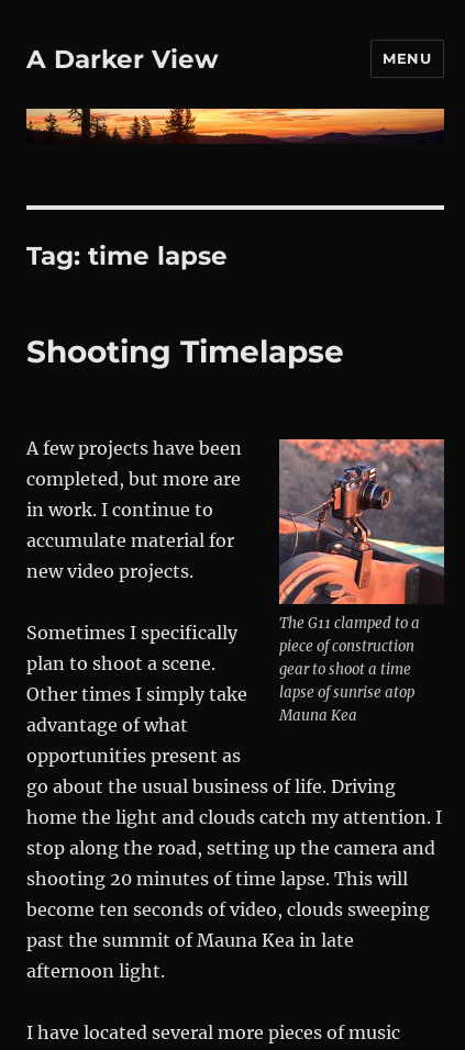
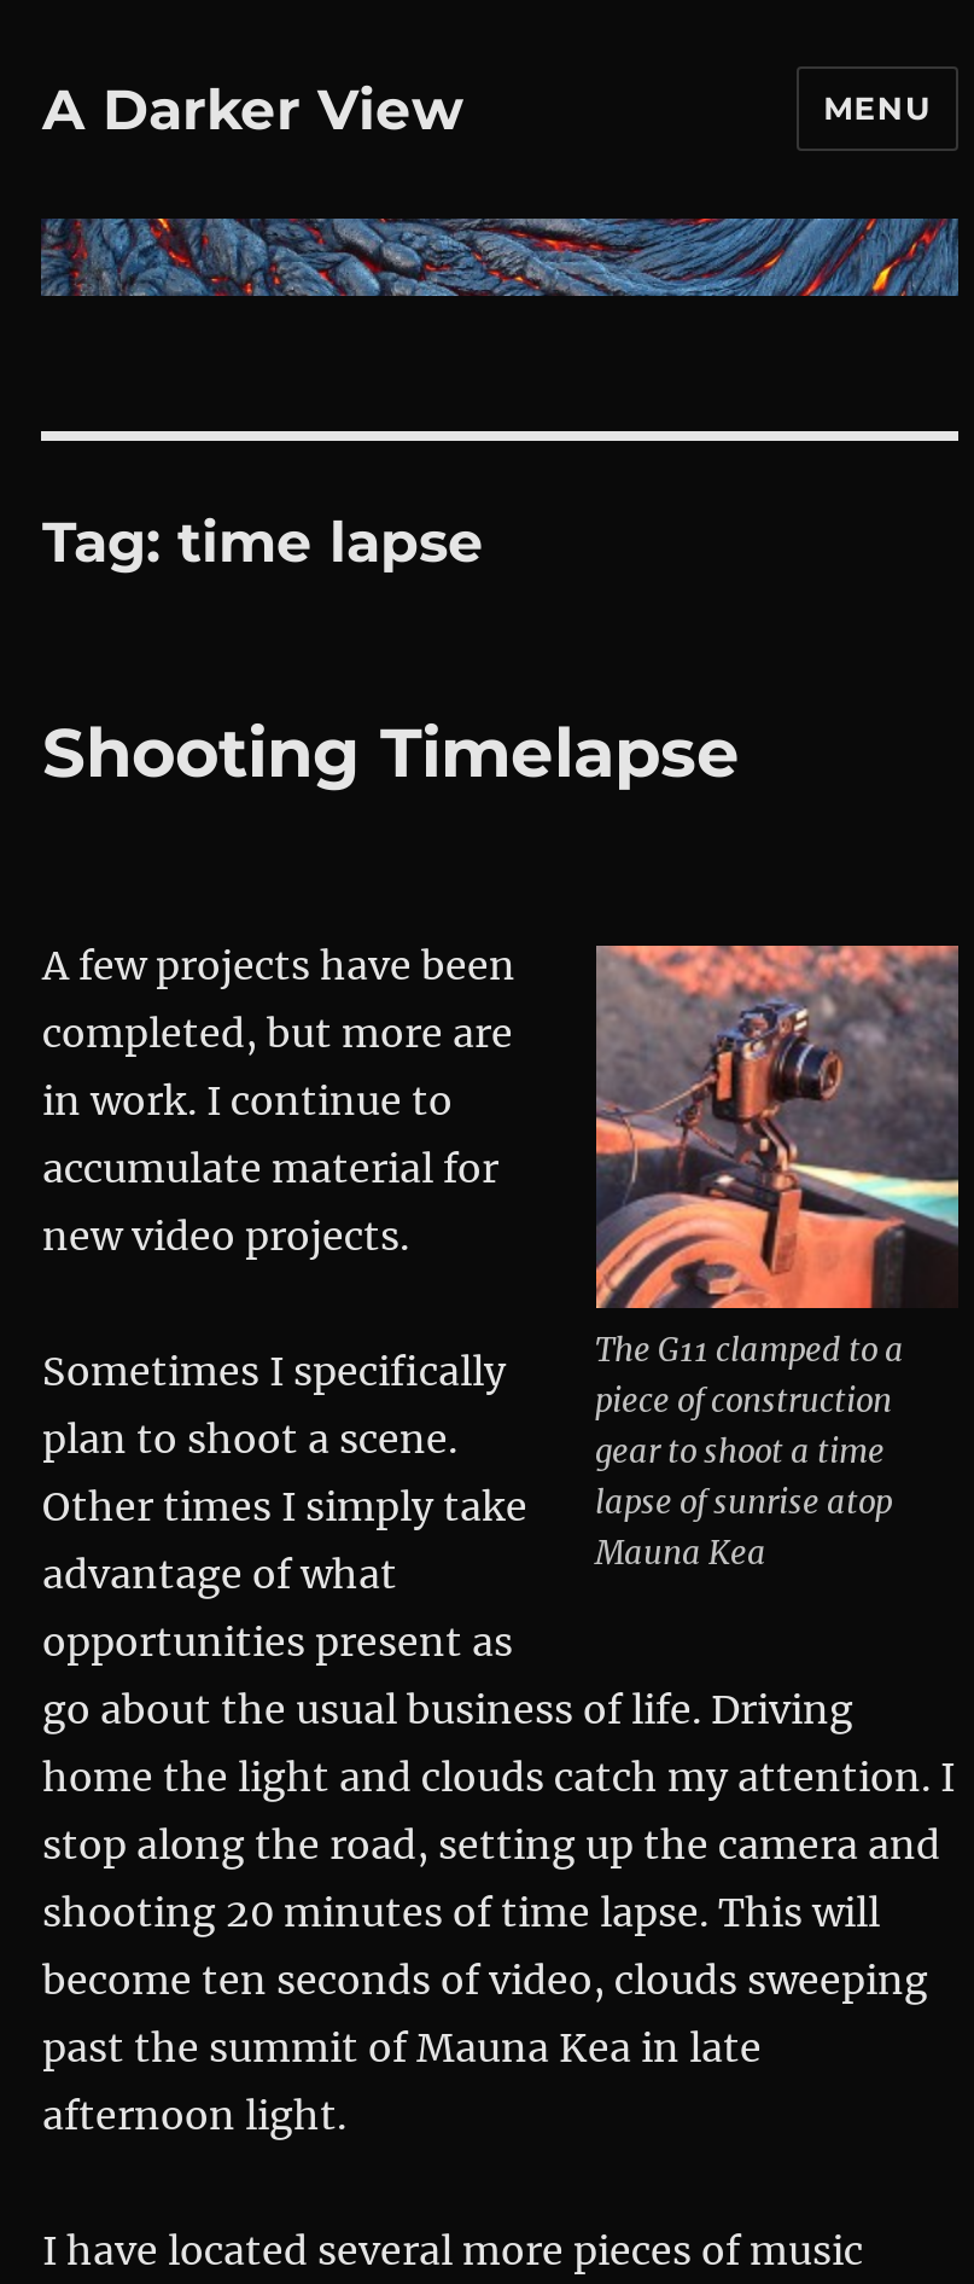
- [image]
+ [image]
